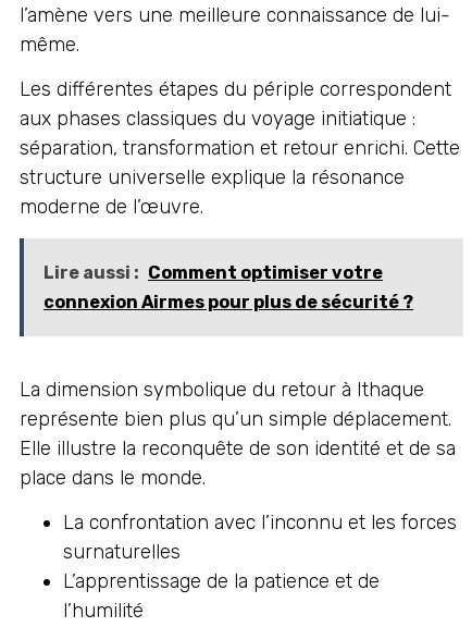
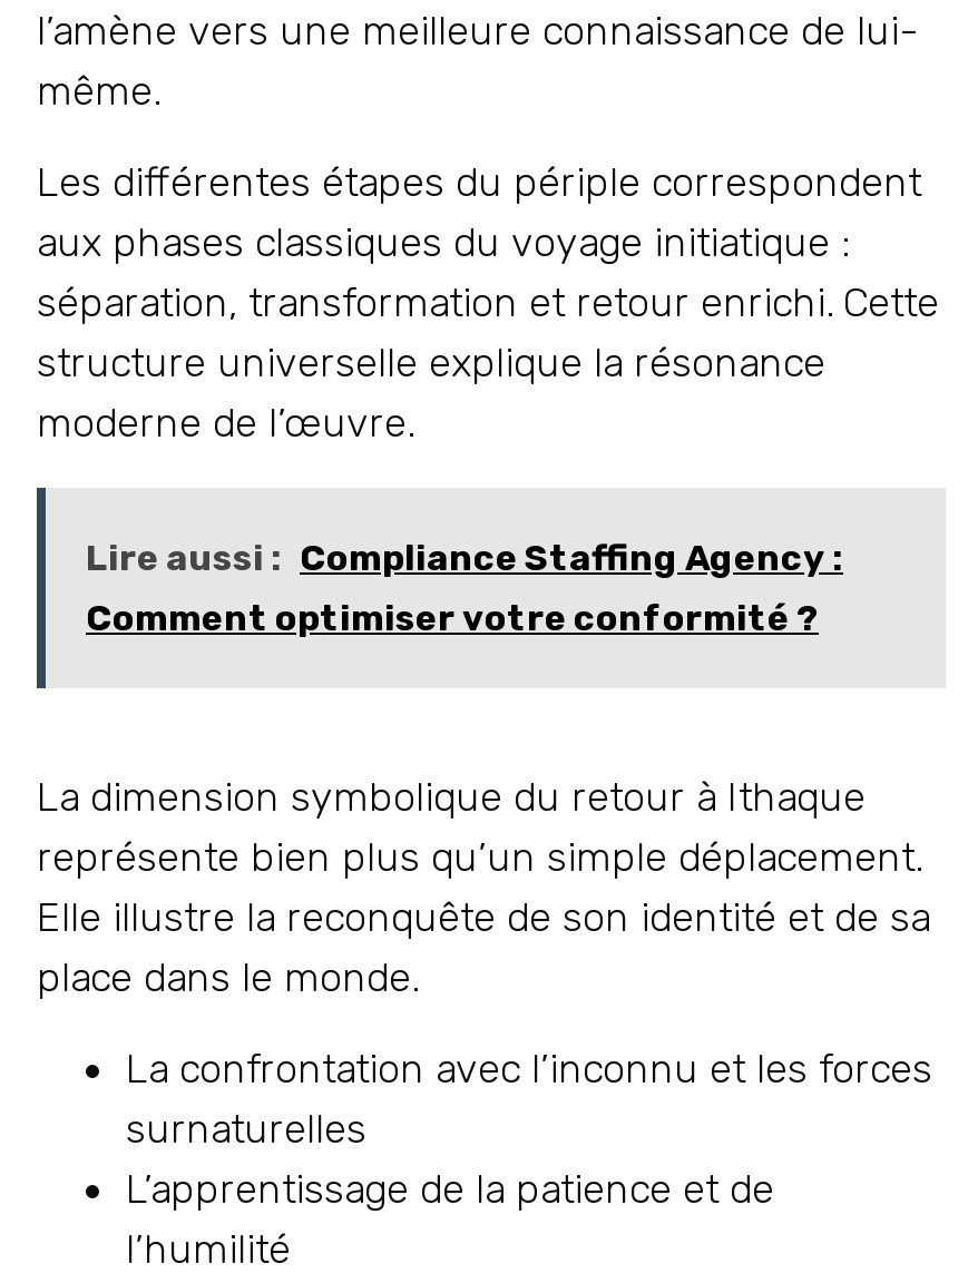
- Lire aussi : Comment optimiser votre
- connexion Airmes pour plus de sécurité ?
+ Lire aussi : Compliance Staffing Agency :
+ Comment optimiser votre conformité ?
